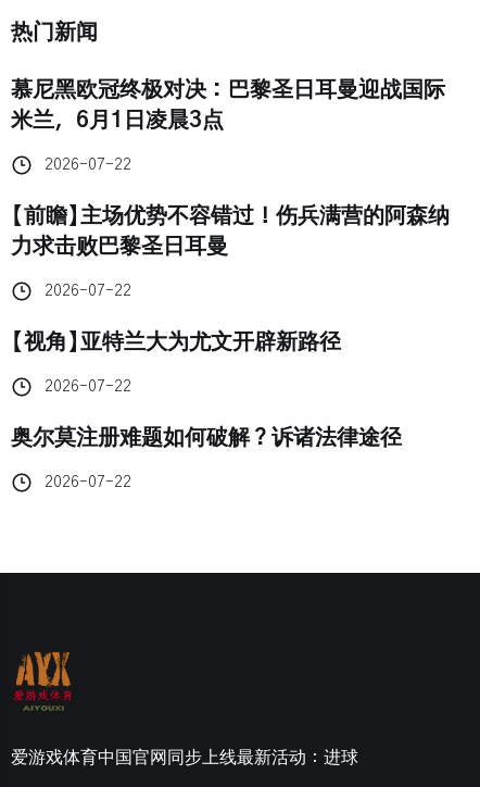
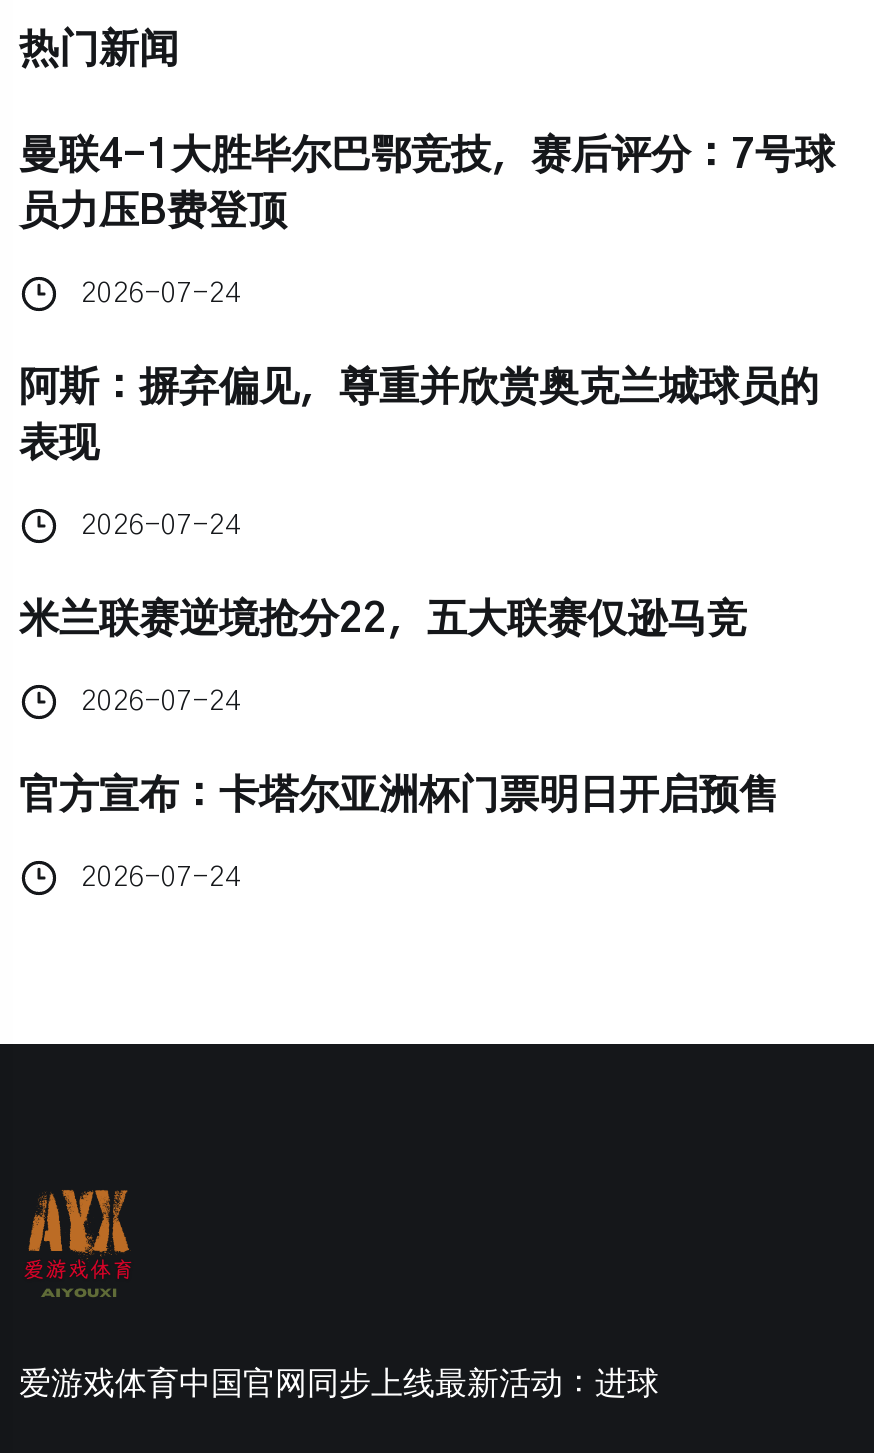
- 慕尼黑欧冠终极对决：巴黎圣日耳曼迎战国际
- 米兰，6月1日凌晨3点
+ 曼联4-1大胜毕尔巴鄂竞技，赛后评分：7号球
+ 员力压B费登顶

- 2026-07-22
+ 2026-07-24

- 【前瞻】主场优势不容错过！伤兵满营的阿森纳
- 力求击败巴黎圣日耳曼
+ 阿斯：摒弃偏见，尊重并欣赏奥克兰城球员的
+ 表现

- 2026-07-22
+ 2026-07-24

- 【视角】亚特兰大为尤文开辟新路径
+ 米兰联赛逆境抢分22，五大联赛仅逊马竞

- 2026-07-22
+ 2026-07-24

- 奥尔莫注册难题如何破解？诉诸法律途径
+ 官方宣布：卡塔尔亚洲杯门票明日开启预售

- 2026-07-22
+ 2026-07-24
